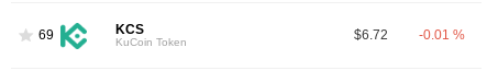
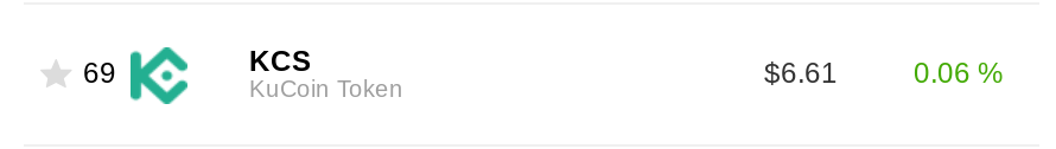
- $6.72
+ $6.61

- -0.01 %
+ 0.06 %
